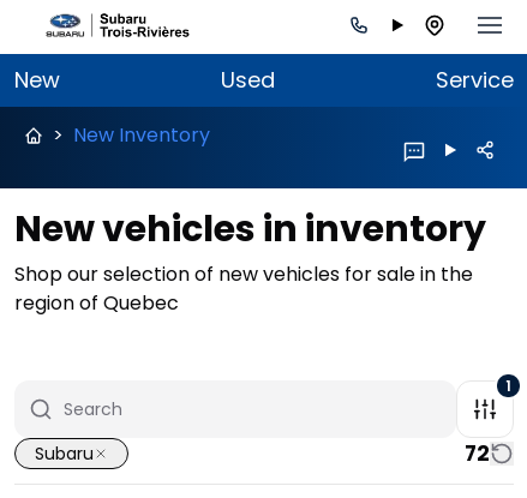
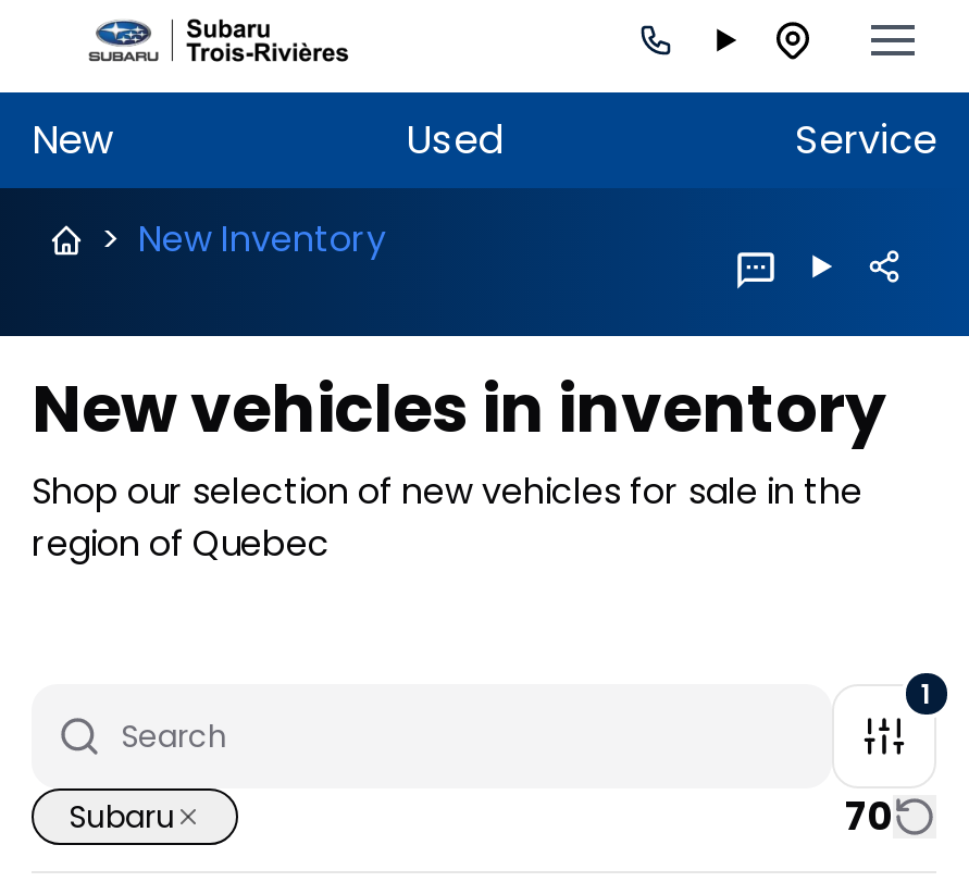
- 72
+ 70
